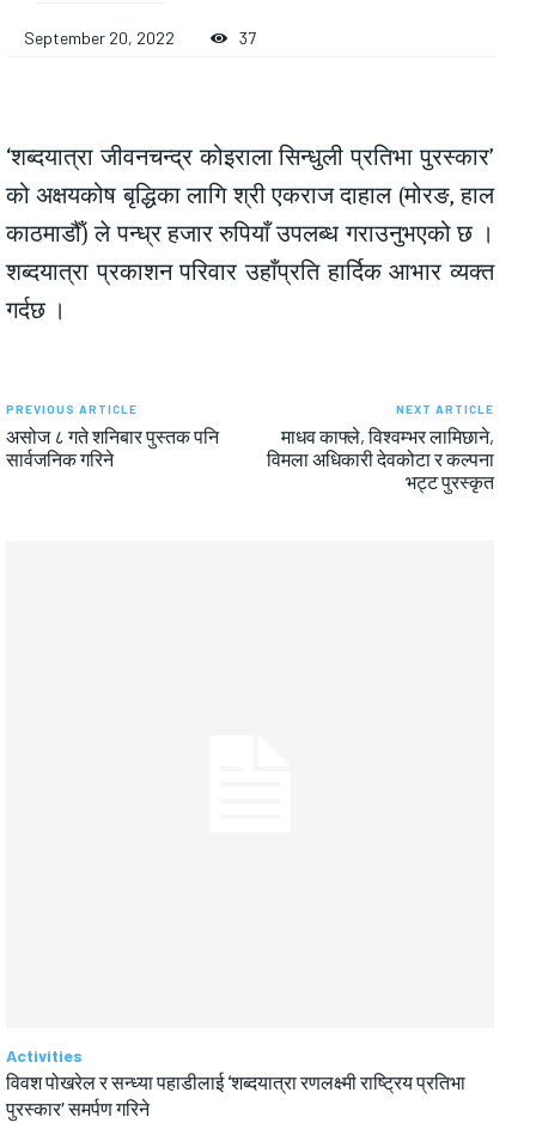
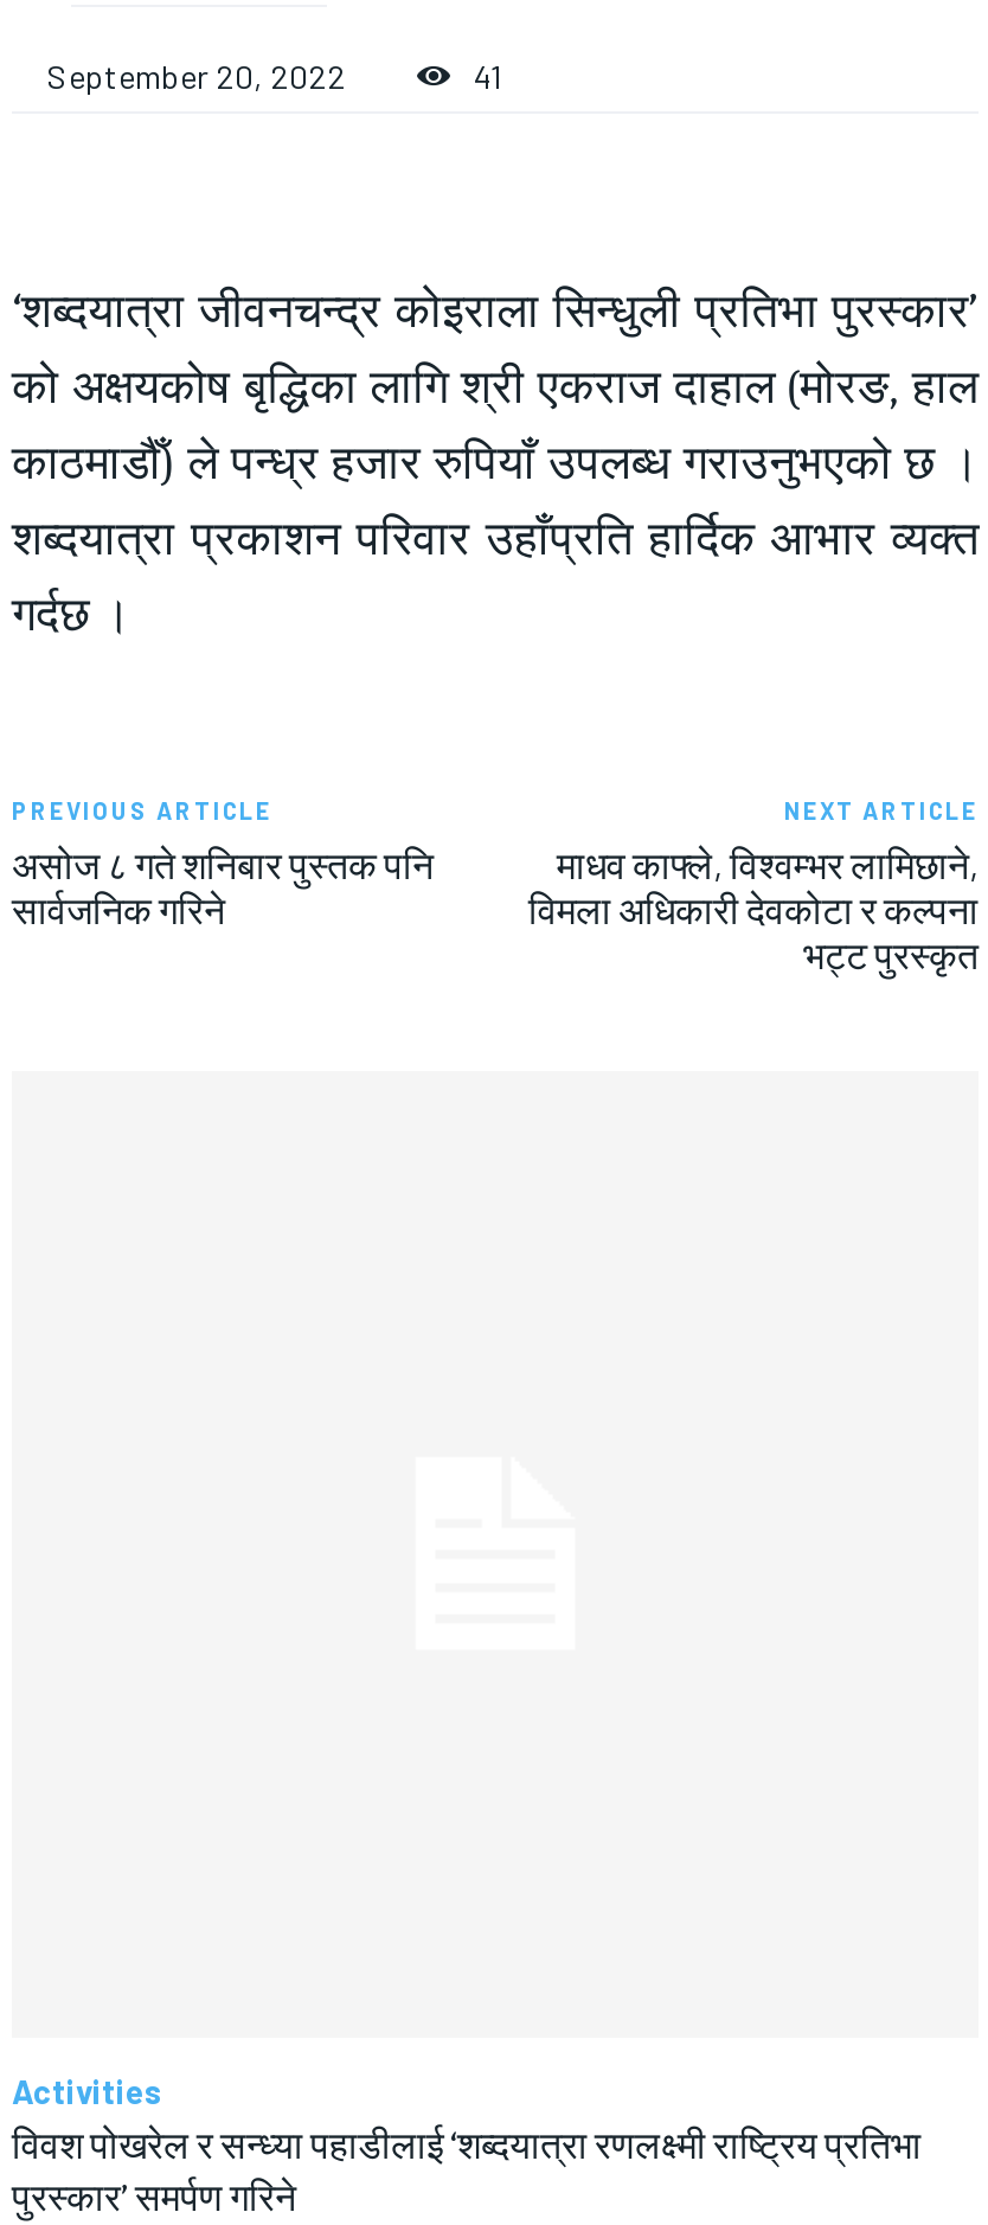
- 37
+ 41
